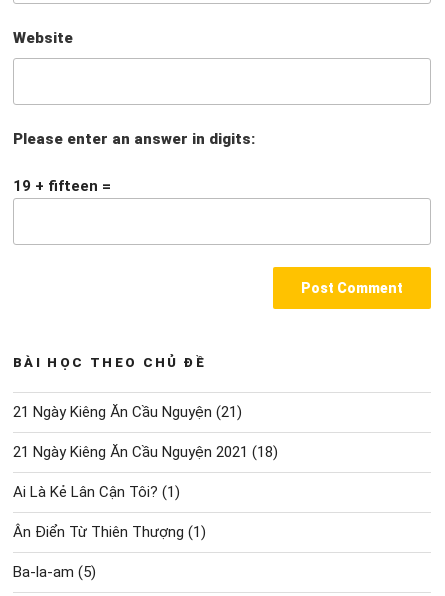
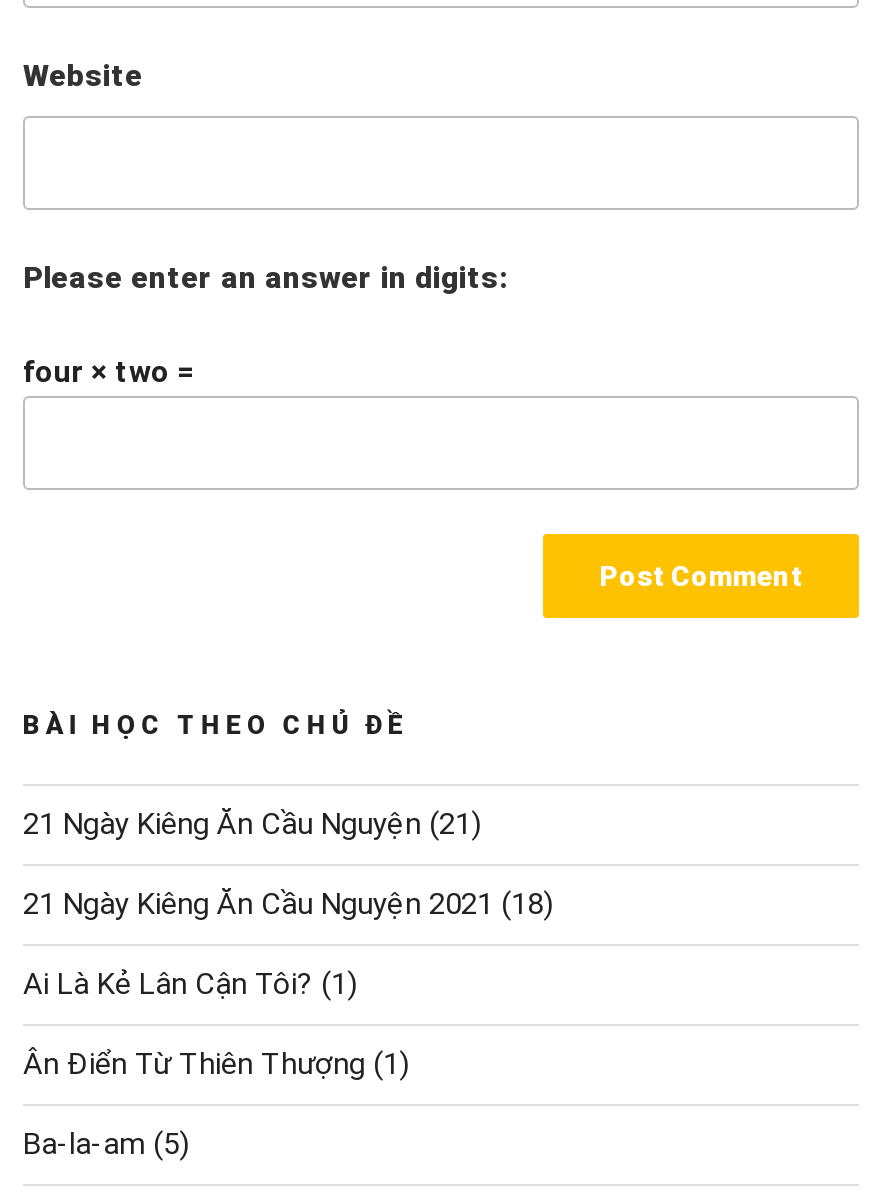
- 19 + fifteen =
+ four × two =
